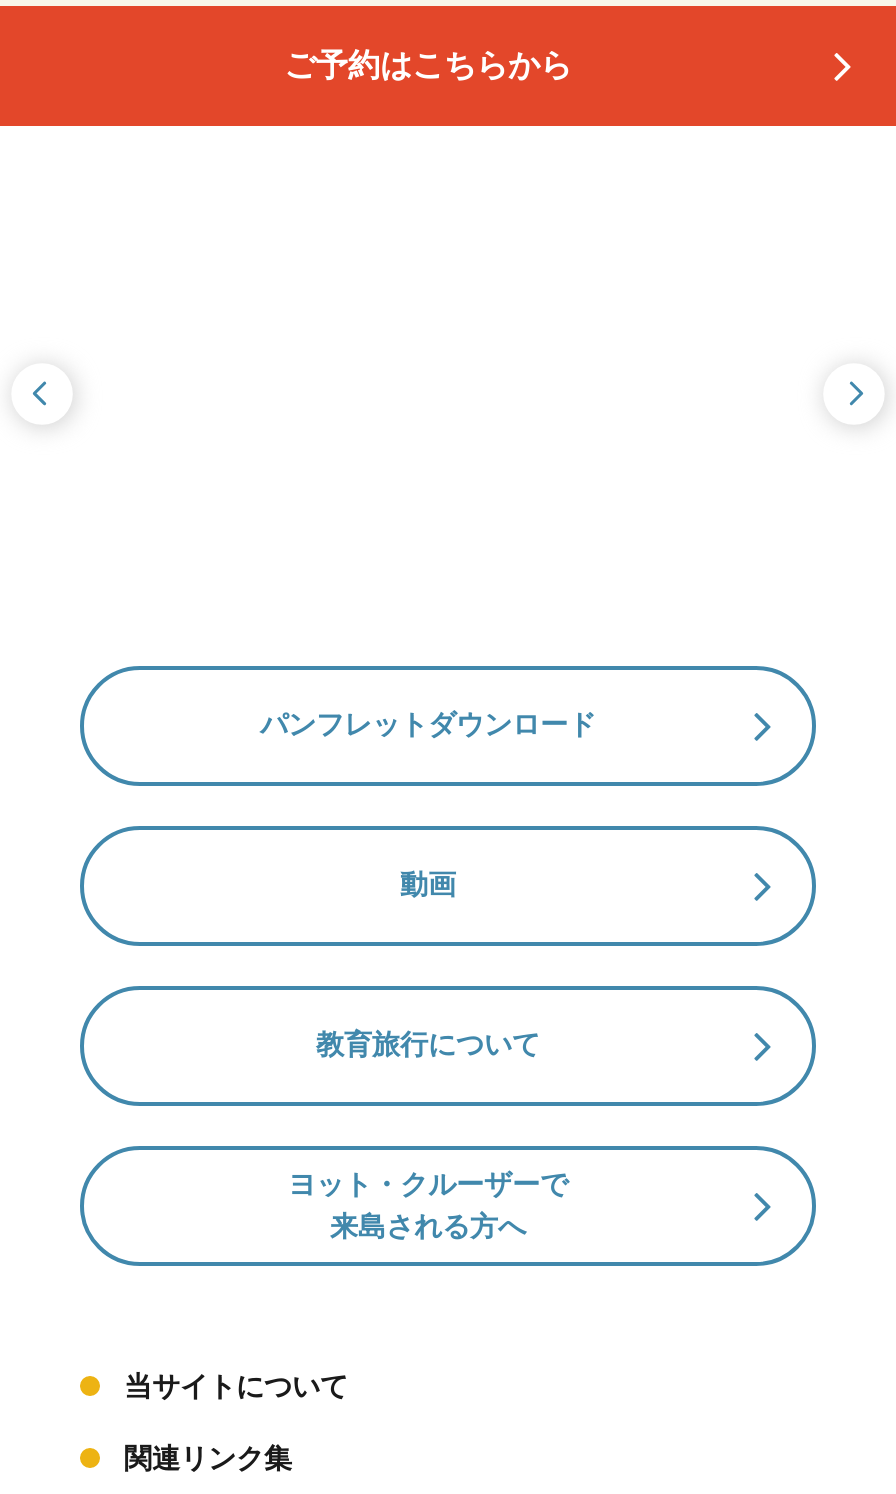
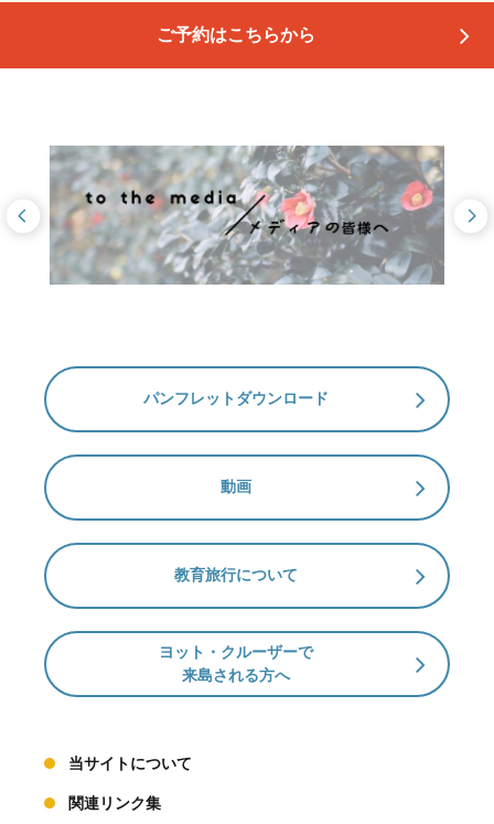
+ [image]
